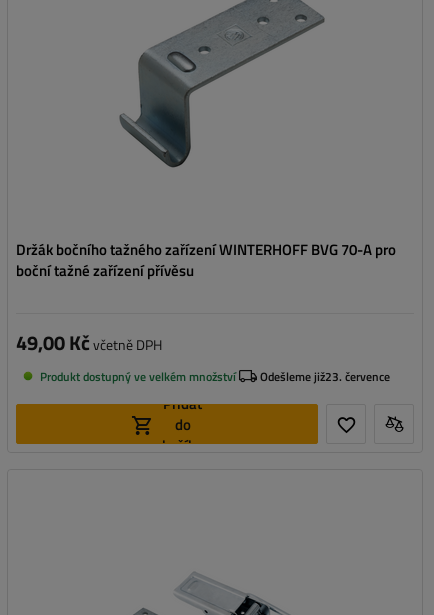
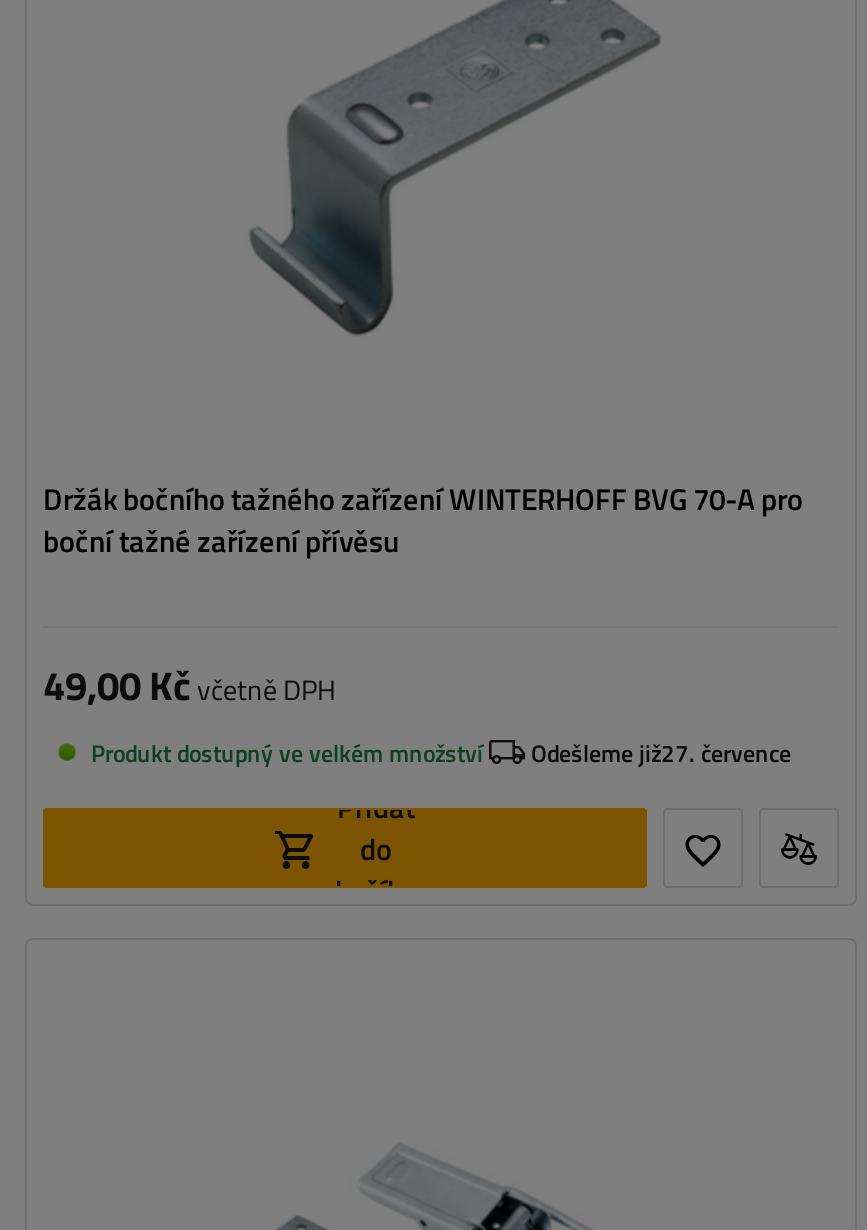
- Odešleme již23. července
+ Odešleme již27. července
